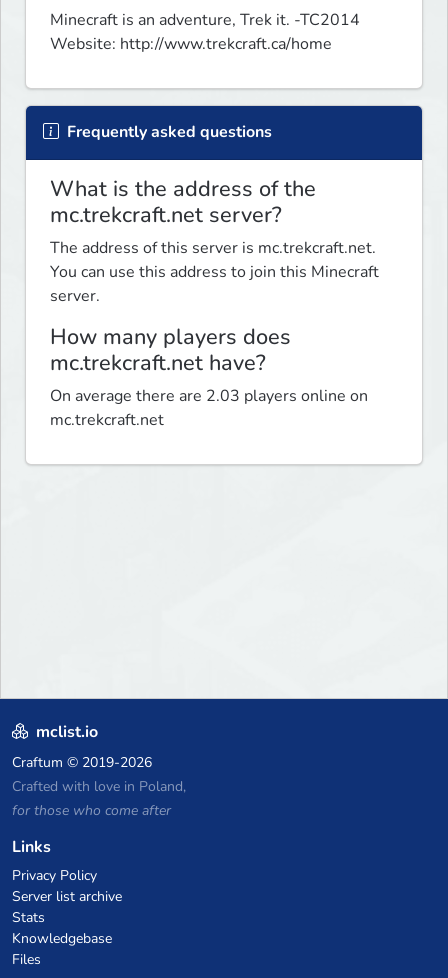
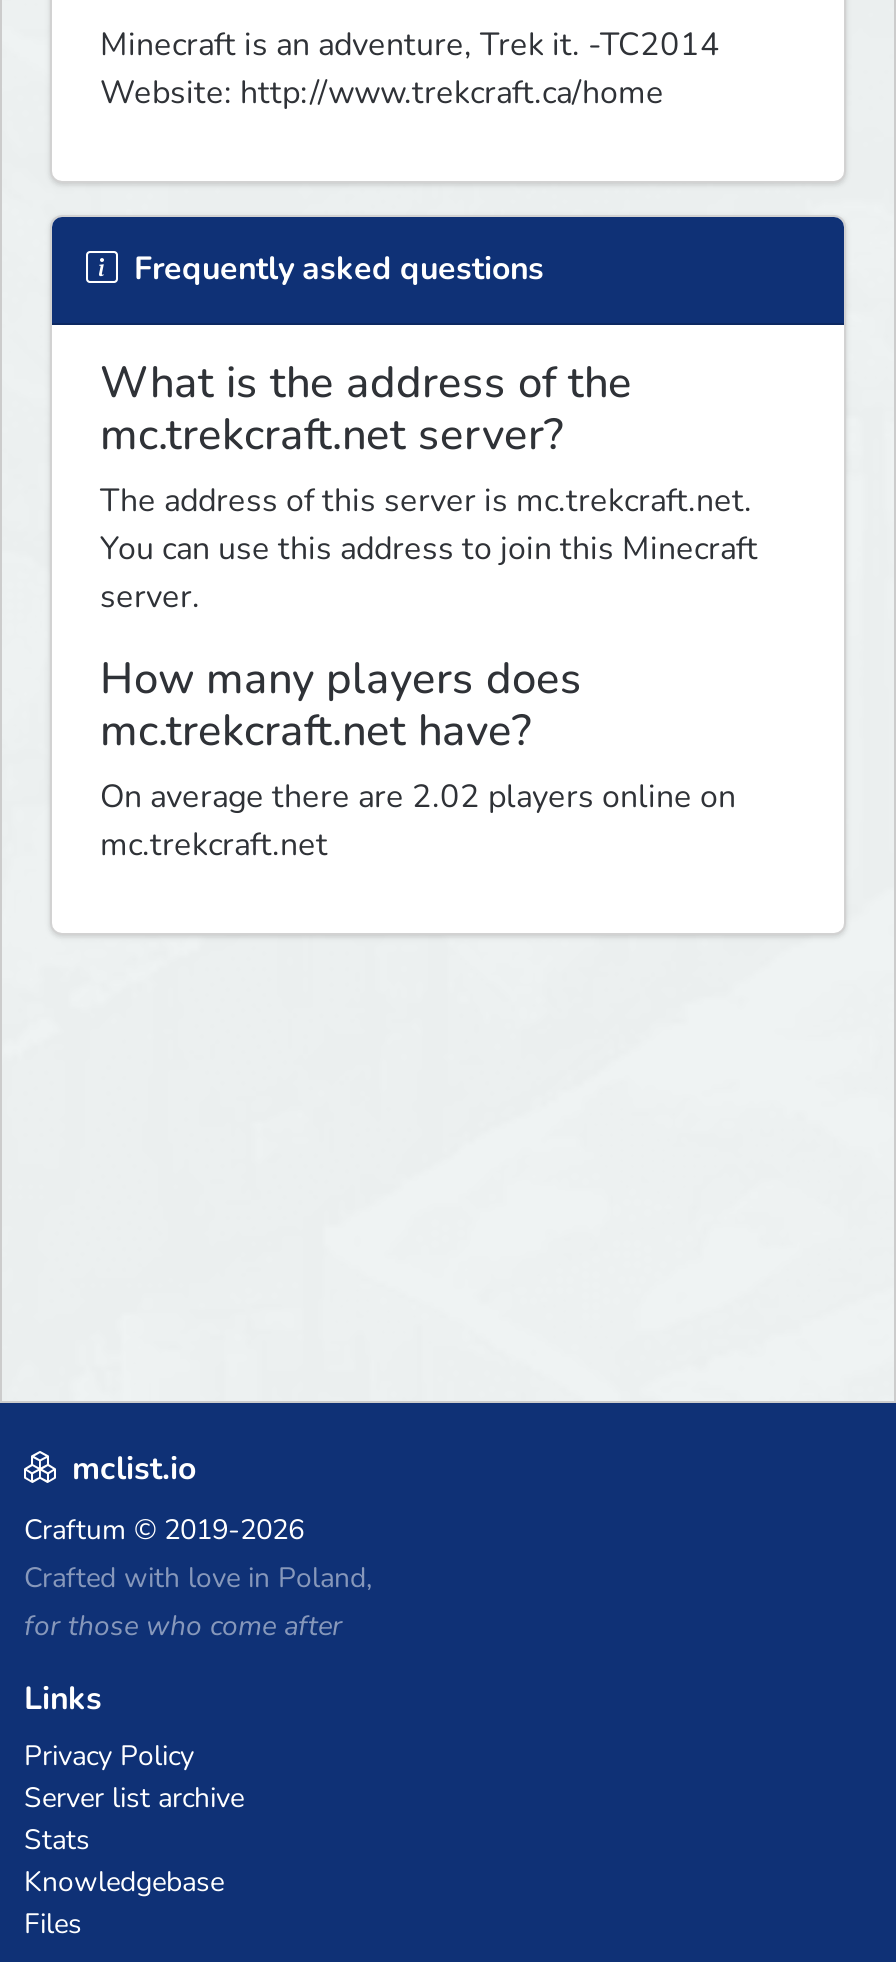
- On average there are 2.03 players online on
+ On average there are 2.02 players online on
